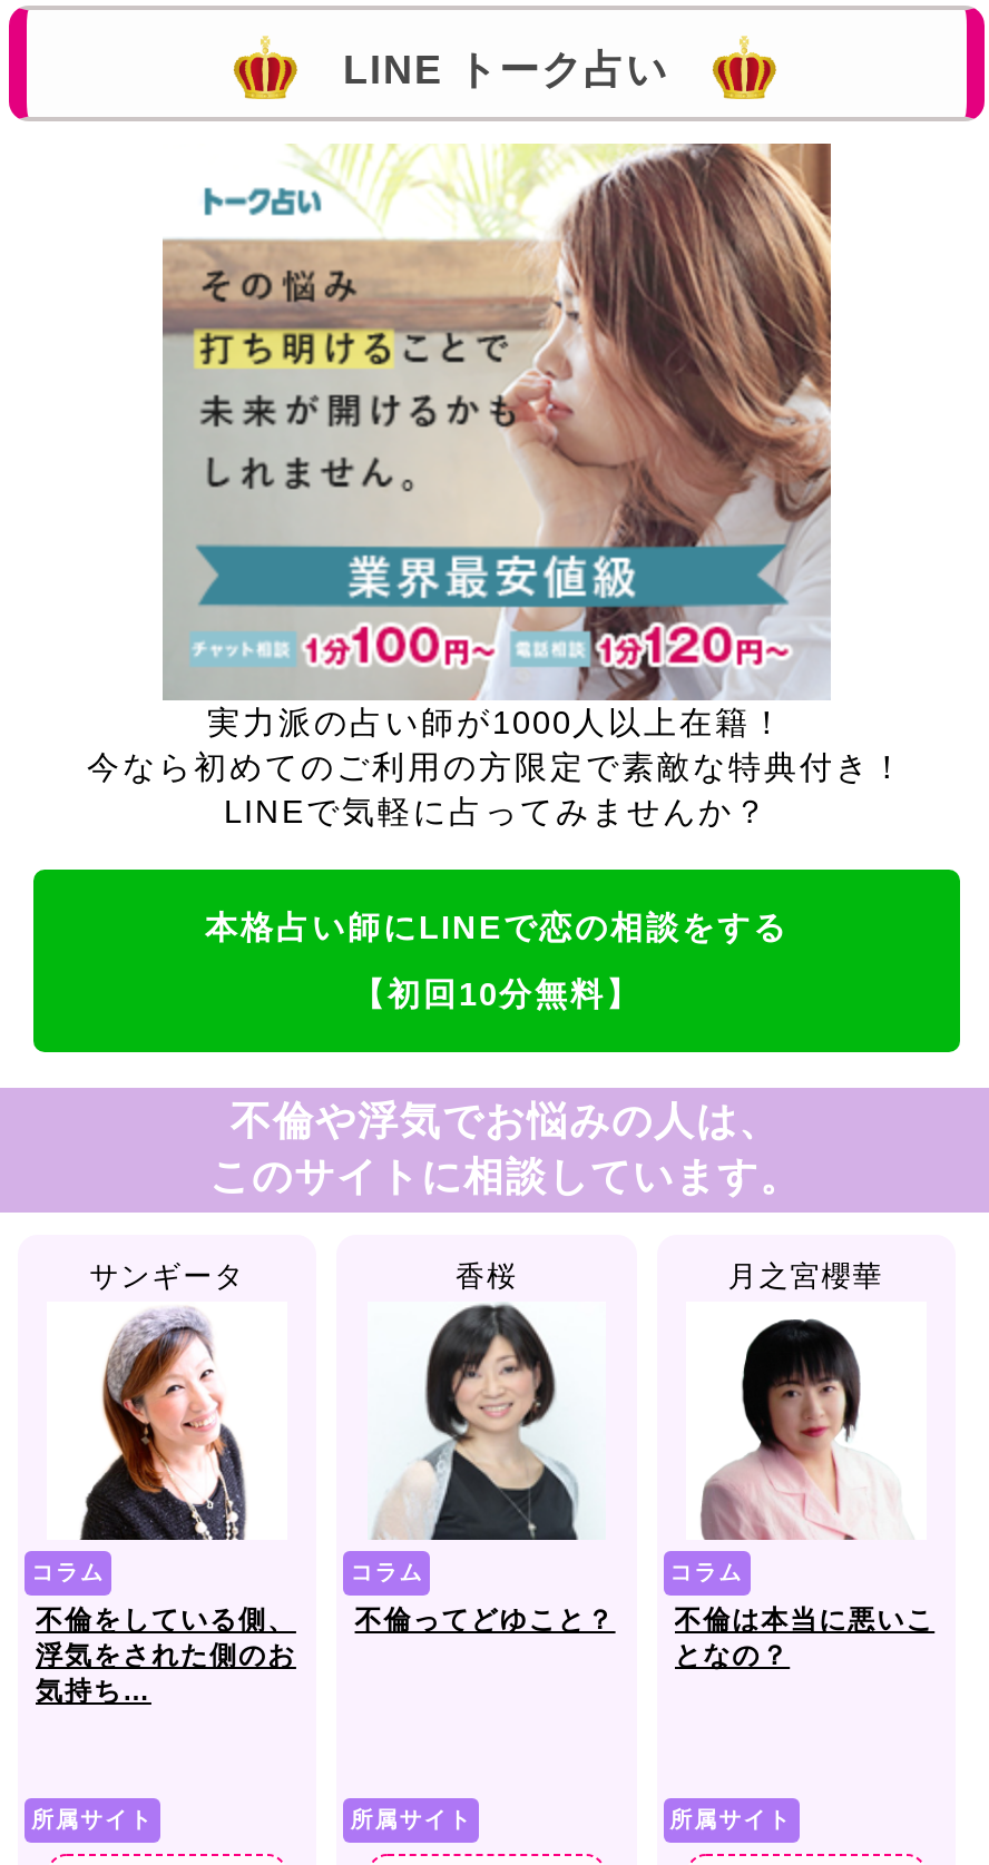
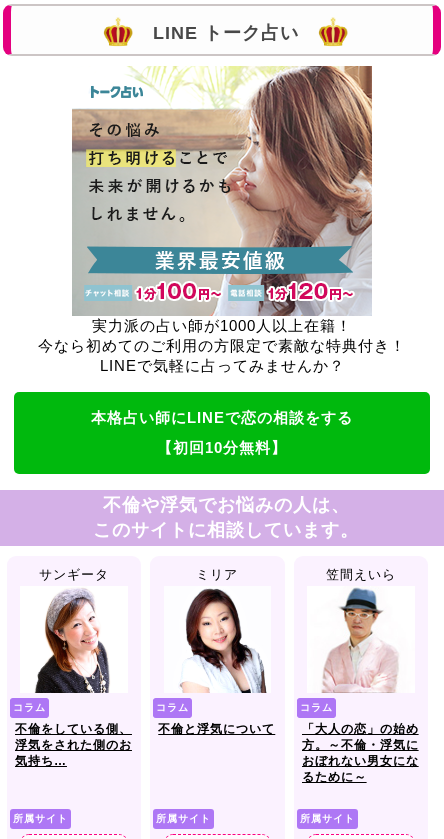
- 香桜
+ ミリア

- 月之宮櫻華
+ 笠間えいら

- [image]
- 不倫ってどゆこと？
+ [image]
+ 不倫と浮気について

- [image]
- 不倫は本当に悪いこ
- となの？
+ [image]
+ 「大人の恋」の始め
+ 方。～不倫・浮気に
+ おぼれない男女にな
+ るために～
